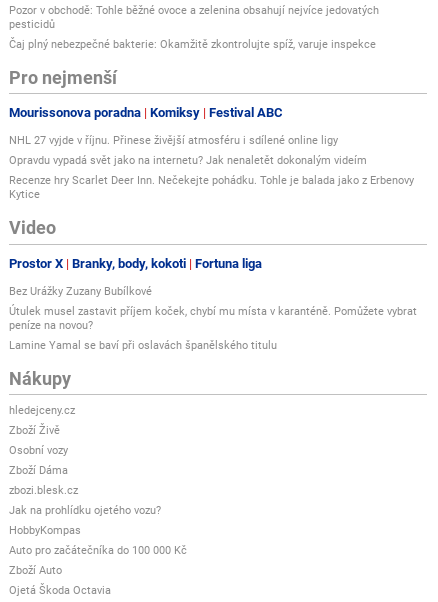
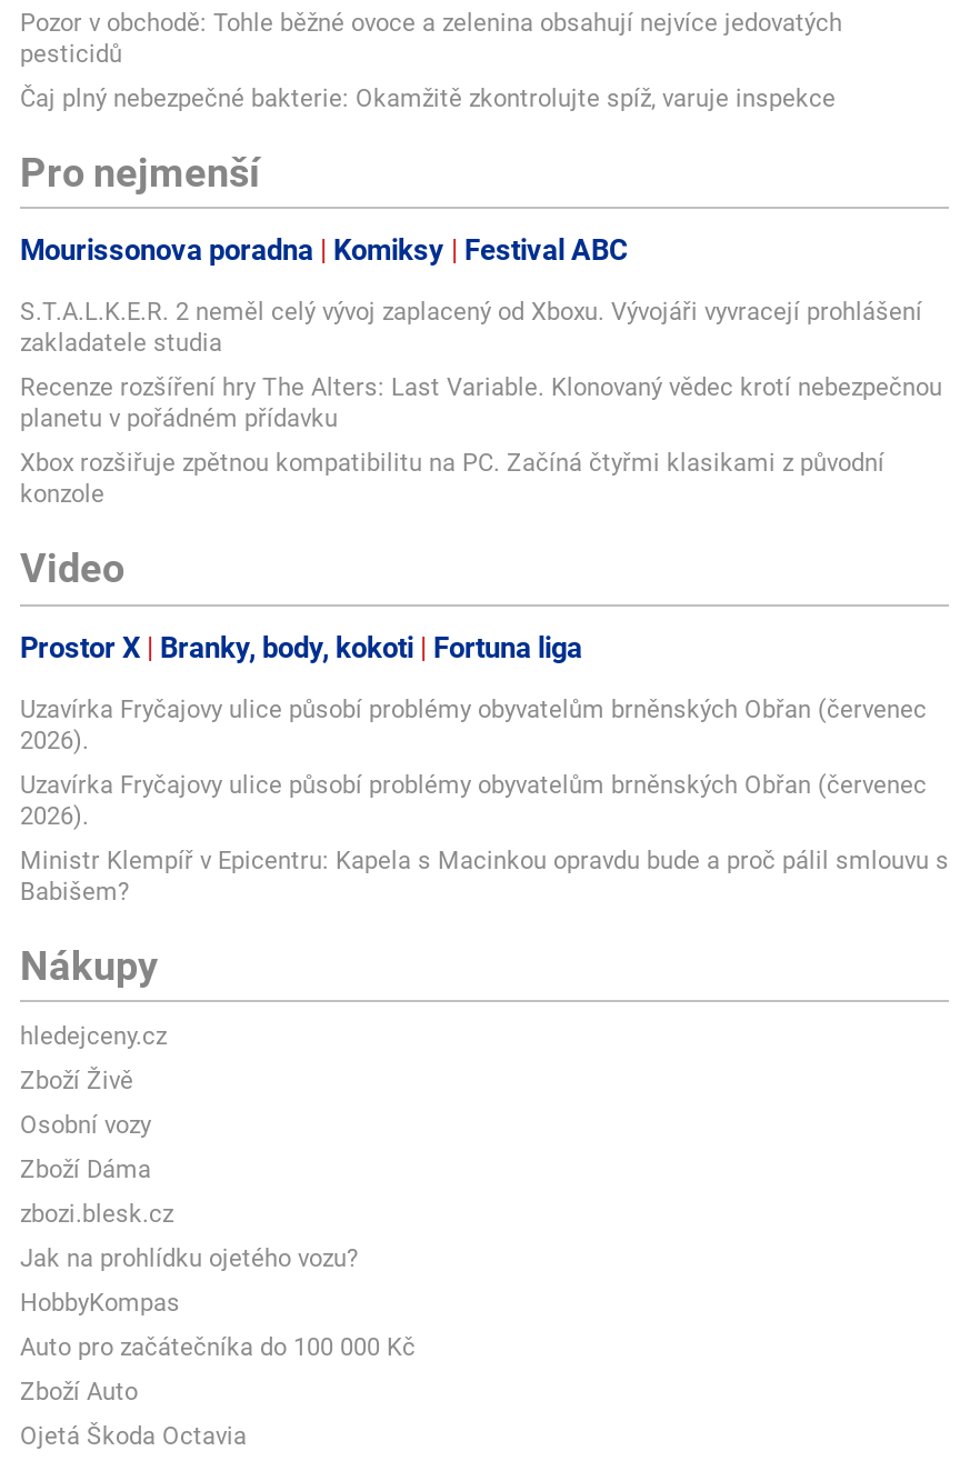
- NHL 27 vyjde v říjnu. Přinese živější atmosféru i sdílené online ligy
+ S.T.A.L.K.E.R. 2 neměl celý vývoj zaplacený od Xboxu. Vývojáři vyvracejí prohlášení
+ zakladatele studia

- Opravdu vypadá svět jako na internetu? Jak nenaletět dokonalým videím
+ Recenze rozšíření hry The Alters: Last Variable. Klonovaný vědec krotí nebezpečnou
+ planetu v pořádném přídavku

- Recenze hry Scarlet Deer Inn. Nečekejte pohádku. Tohle je balada jako z Erbenovy
- Kytice
+ Xbox rozšiřuje zpětnou kompatibilitu na PC. Začíná čtyřmi klasikami z původní
+ konzole

- Bez Urážky Zuzany Bubílkové
+ Uzavírka Fryčajovy ulice působí problémy obyvatelům brněnských Obřan (červenec
+ 2026).

- Útulek musel zastavit příjem koček, chybí mu místa v karanténě. Pomůžete vybrat
- peníze na novou?
+ Uzavírka Fryčajovy ulice působí problémy obyvatelům brněnských Obřan (červenec
+ 2026).

- Lamine Yamal se baví při oslavách španělského titulu
+ Ministr Klempíř v Epicentru: Kapela s Macinkou opravdu bude a proč pálil smlouvu s
+ Babišem?
